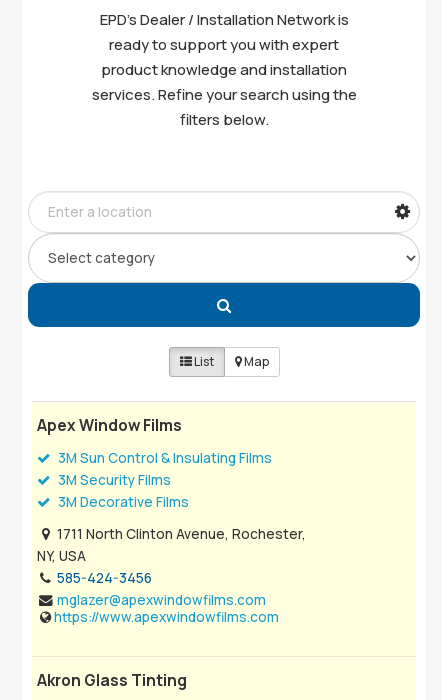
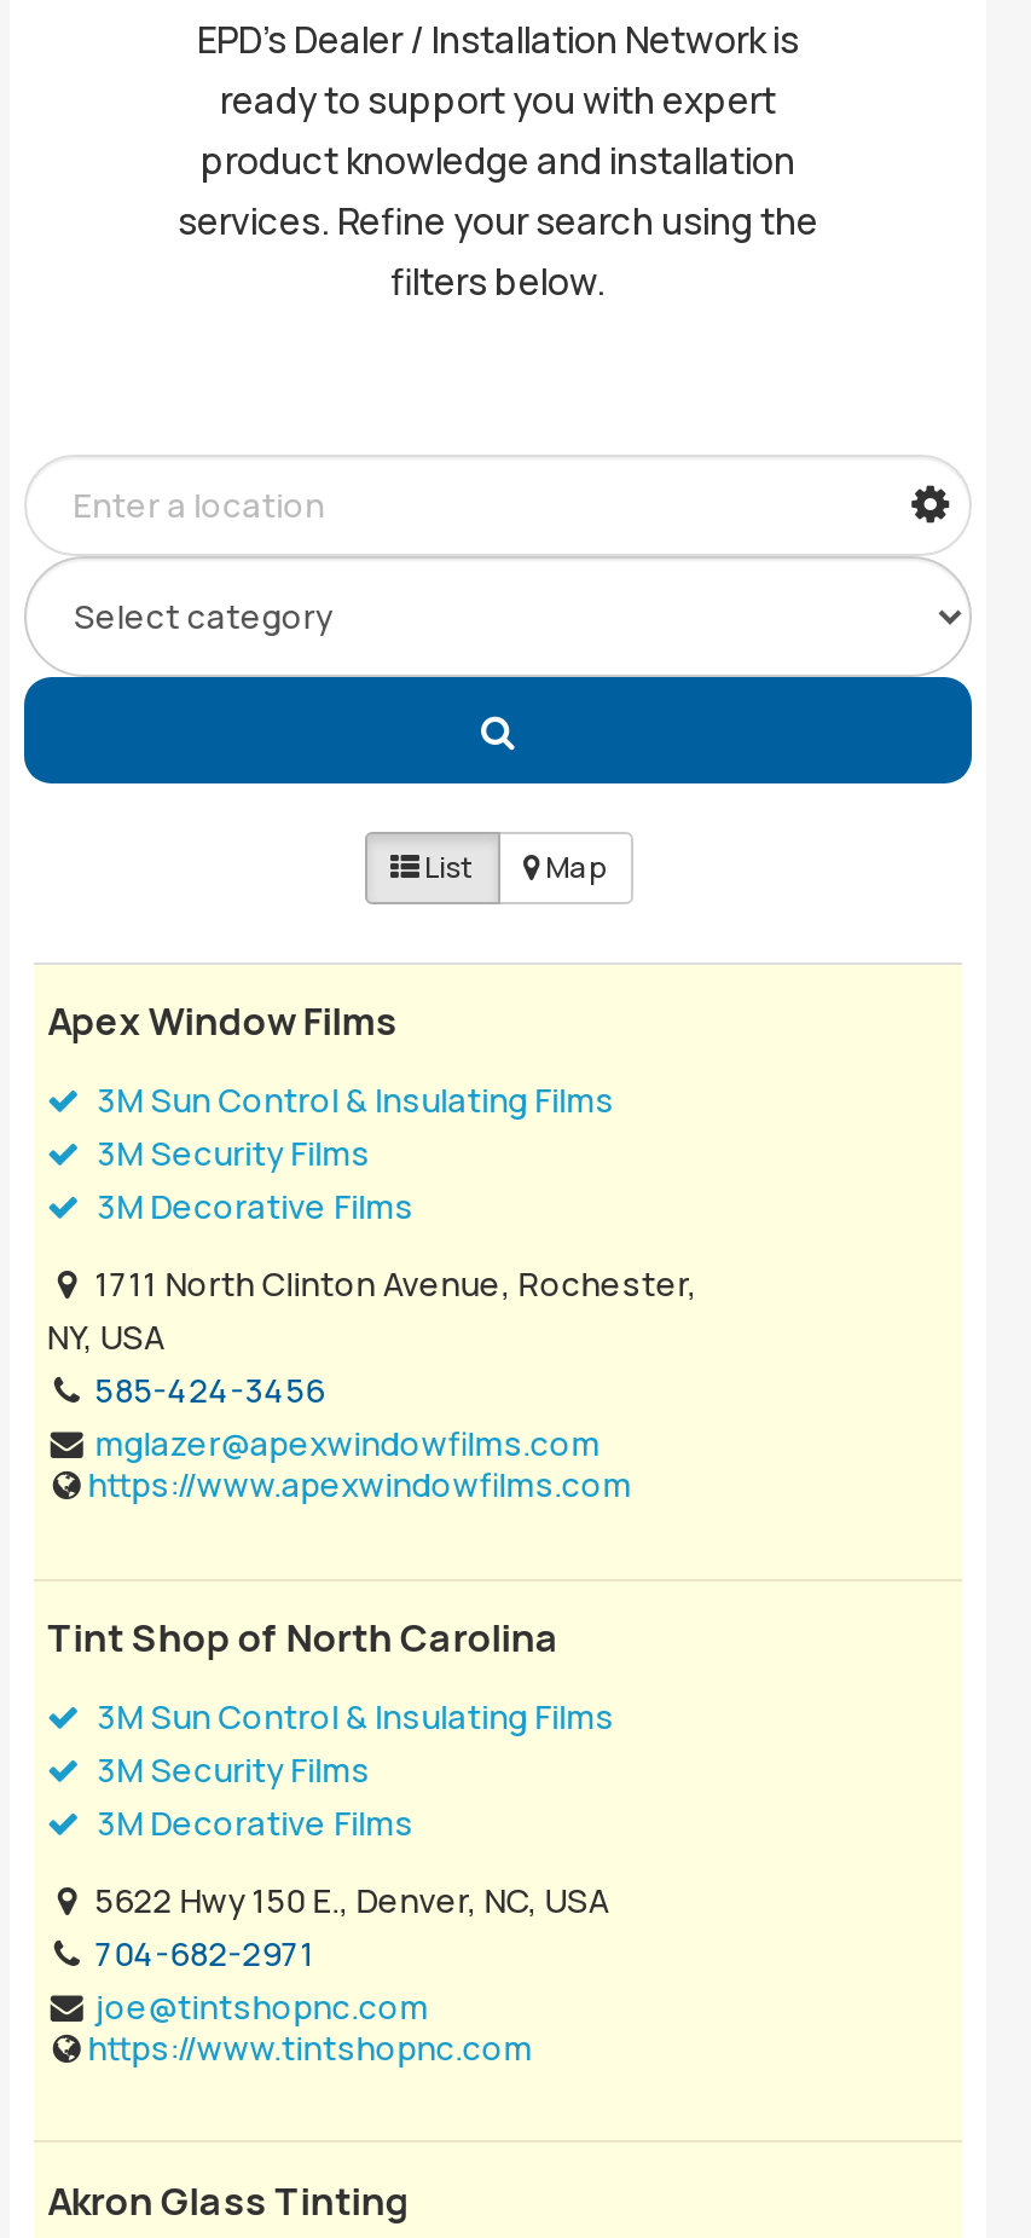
+ Tint Shop of North Carolina
+ 3M Sun Control & Insulating Films
+ 3M Security Films
+ 3M Decorative Films
+ 5622 Hwy 150 E., Denver, NC, USA
+ 704-682-2971
+ joe@tintshopnc.com
+ https://www.tintshopnc.com
